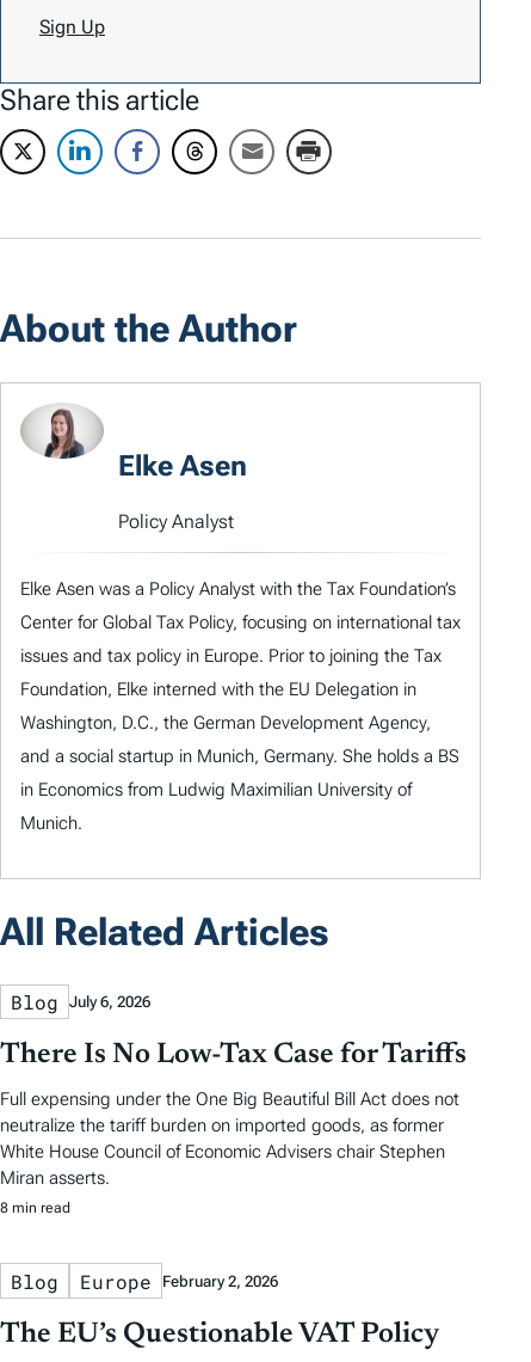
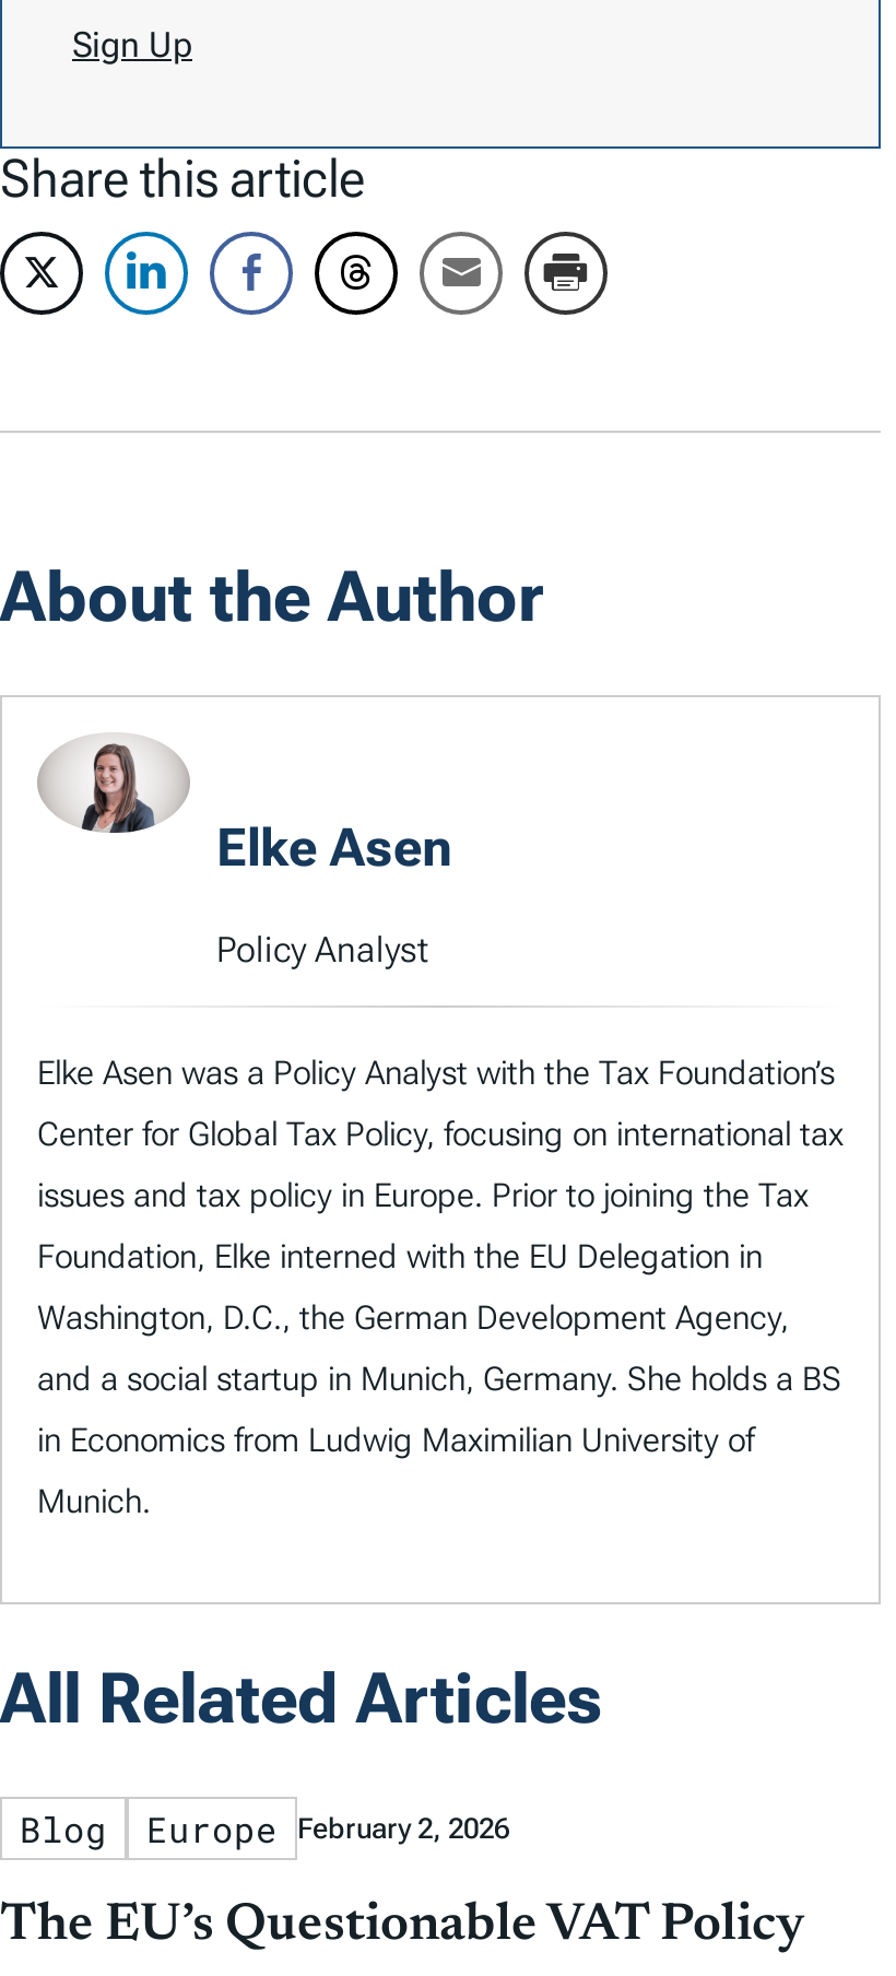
- Blog July 6, 2026
- There Is No Low-Tax Case for Tariffs
- Full expensing under the One Big Beautiful Bill Act does not
- neutralize the tariff burden on imported goods, as former
- White House Council of Economic Advisers chair Stephen
- Miran asserts.
- 8 min read
